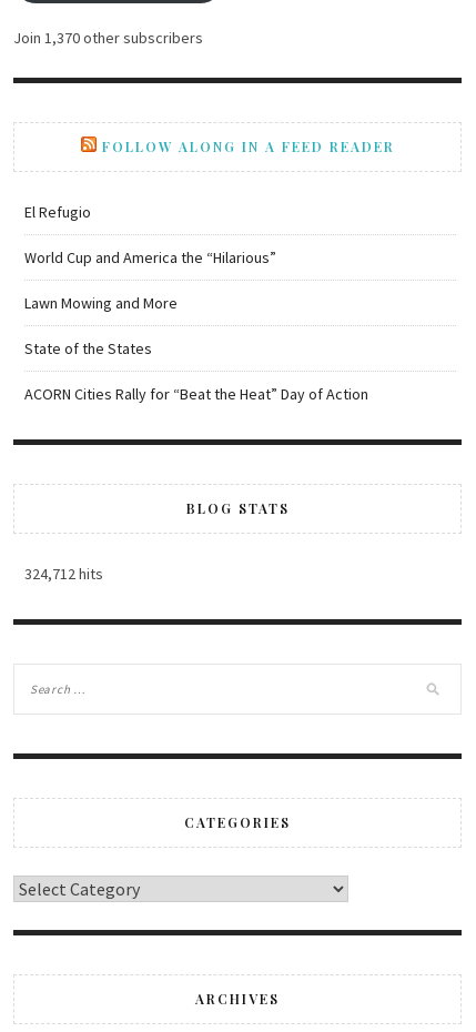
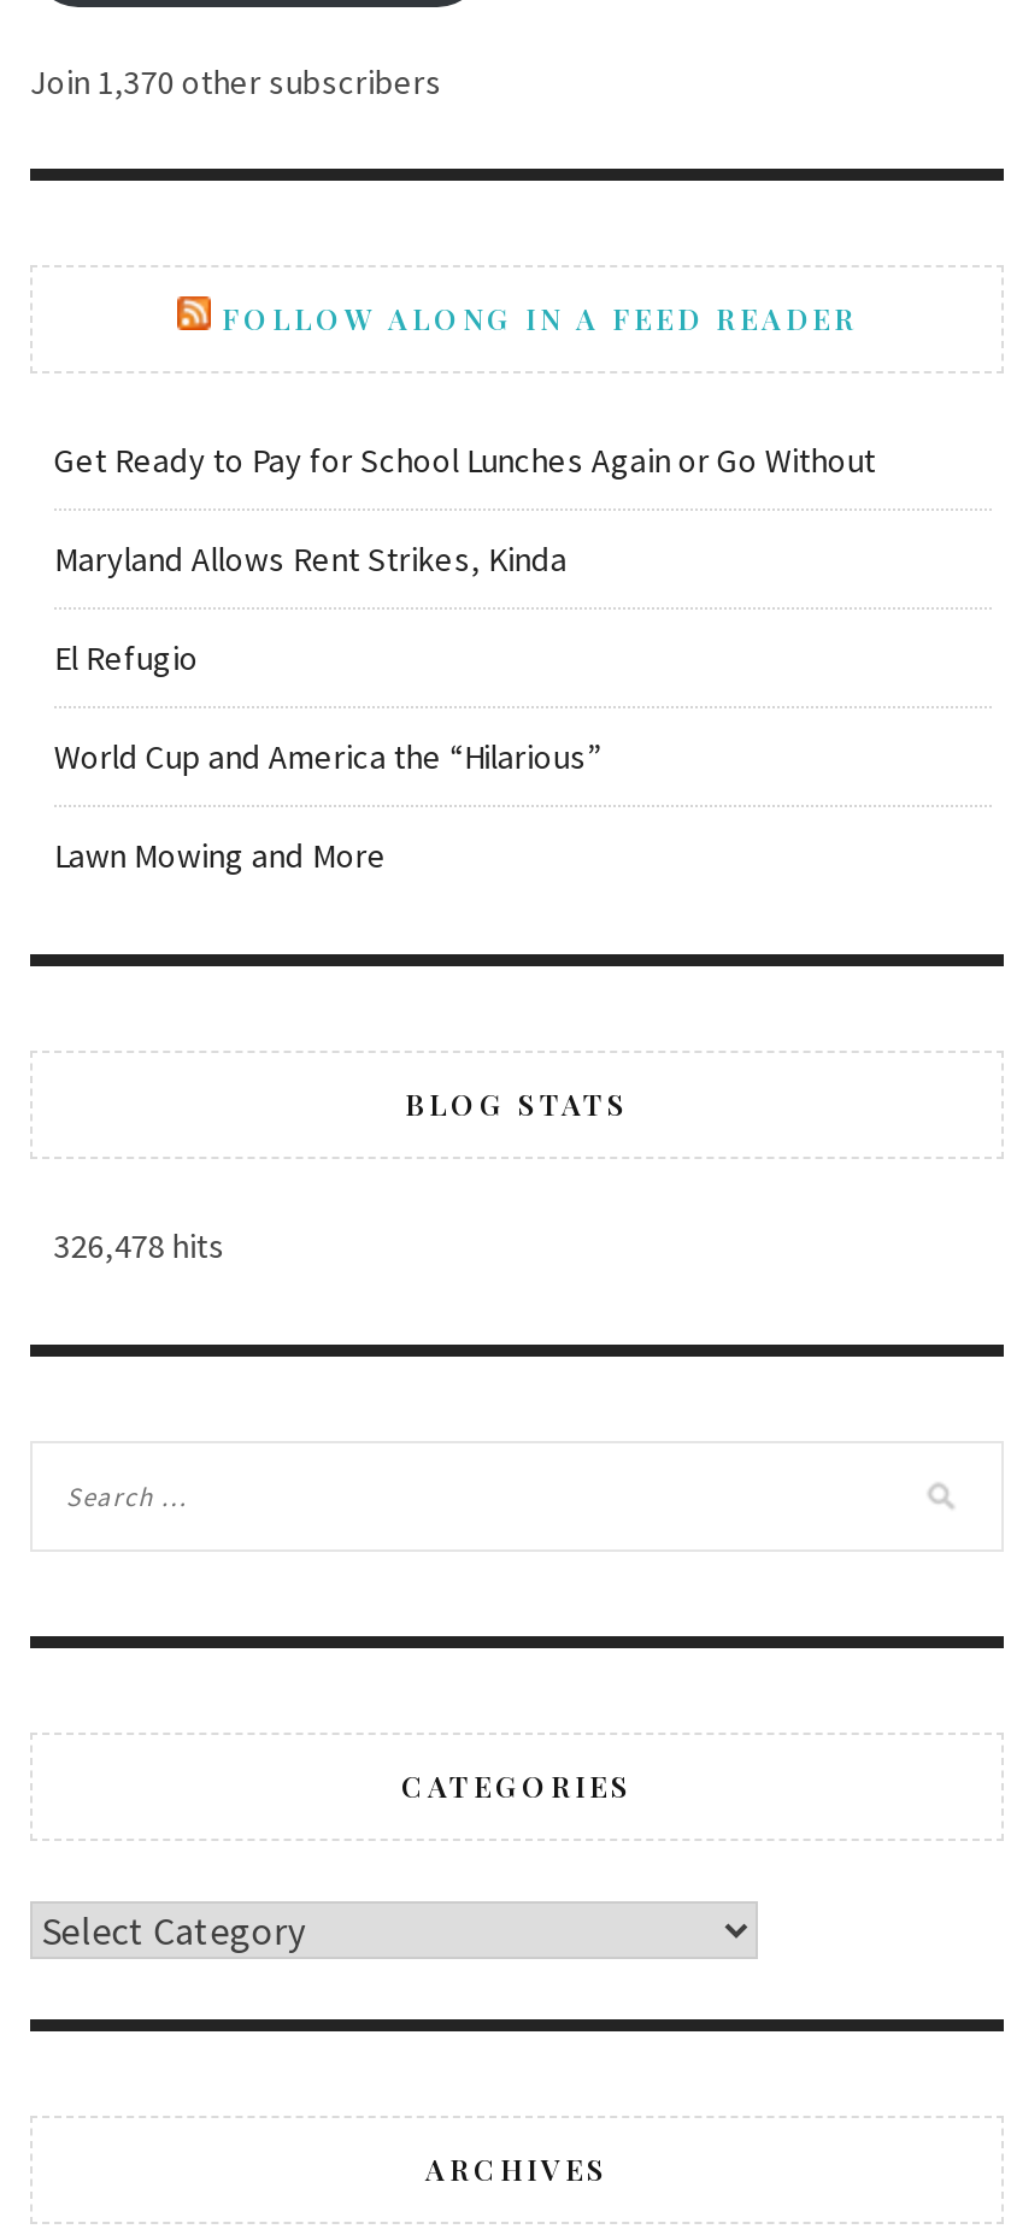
+ Get Ready to Pay for School Lunches Again or Go Without
+ Maryland Allows Rent Strikes, Kinda

moved down: El Refugio | World Cup and America the “Hilarious” | Lawn Mowing and More

- State of the States
- ACORN Cities Rally for “Beat the Heat” Day of Action

- 324,712 hits
+ 326,478 hits
